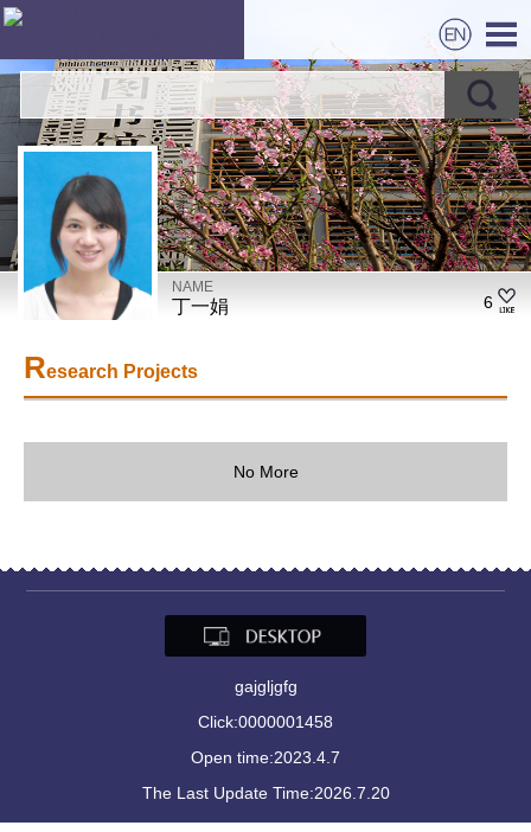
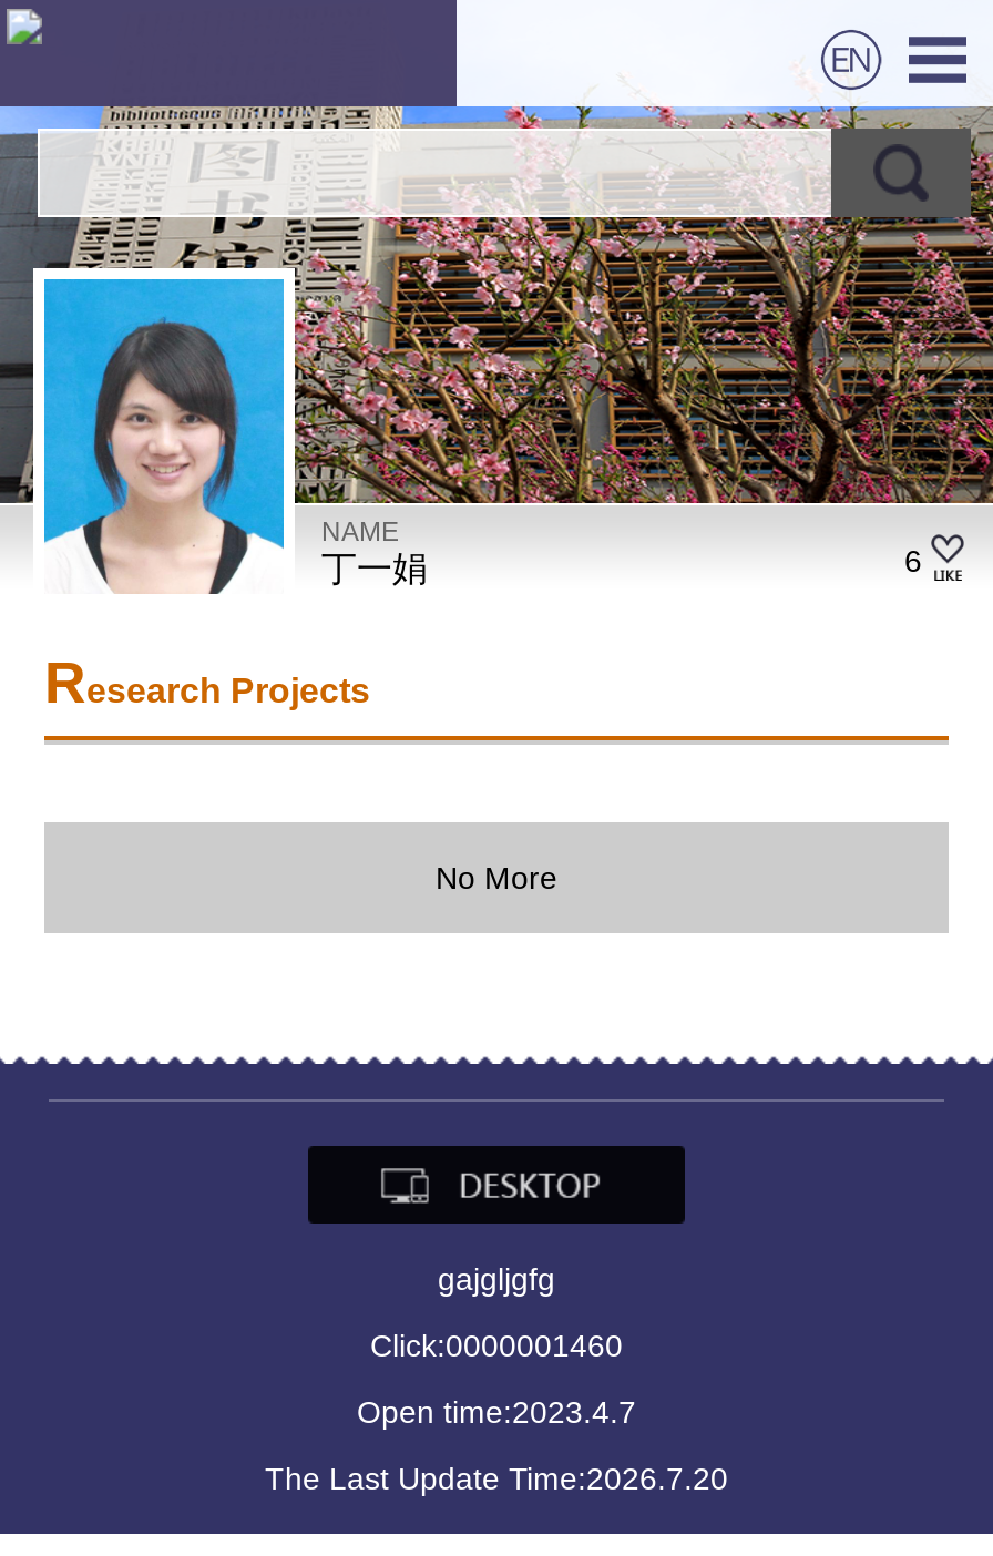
- Click:0000001458
+ Click:0000001460
